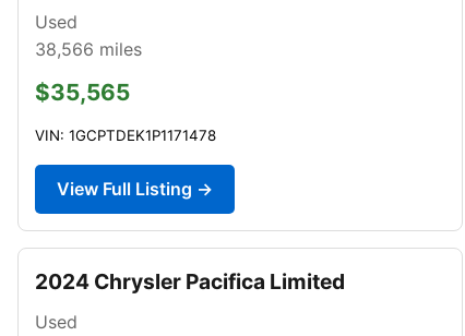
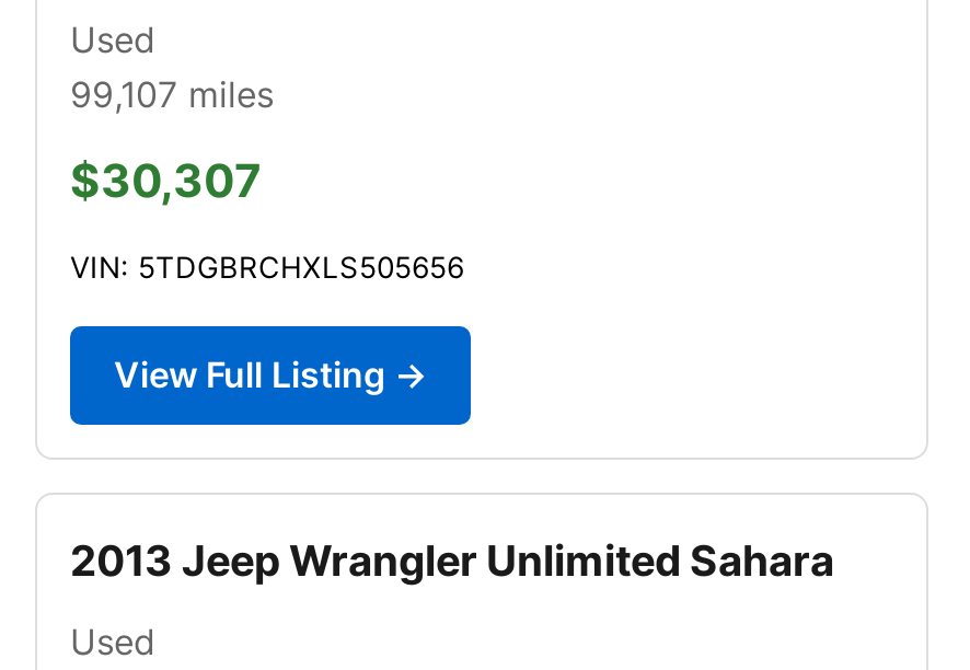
- 38,566 miles
+ 99,107 miles

- $35,565
+ $30,307

- VIN: 1GCPTDEK1P1171478
+ VIN: 5TDGBRCHXLS505656

- 2024 Chrysler Pacifica Limited
+ 2013 Jeep Wrangler Unlimited Sahara
